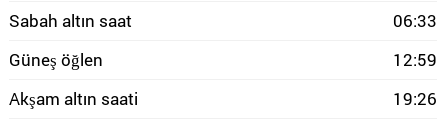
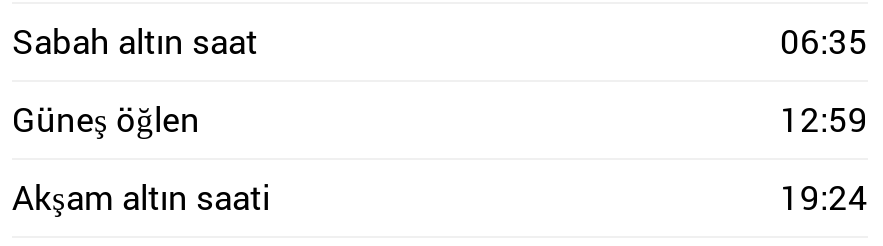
- 06:33
+ 06:35

- 19:26
+ 19:24
